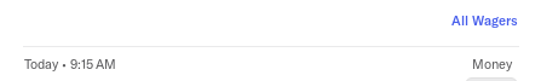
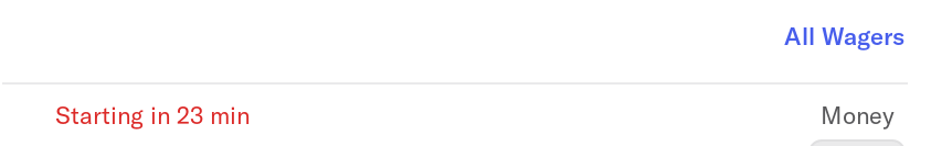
- Today • 9:15 AM
+ Starting in 23 min
